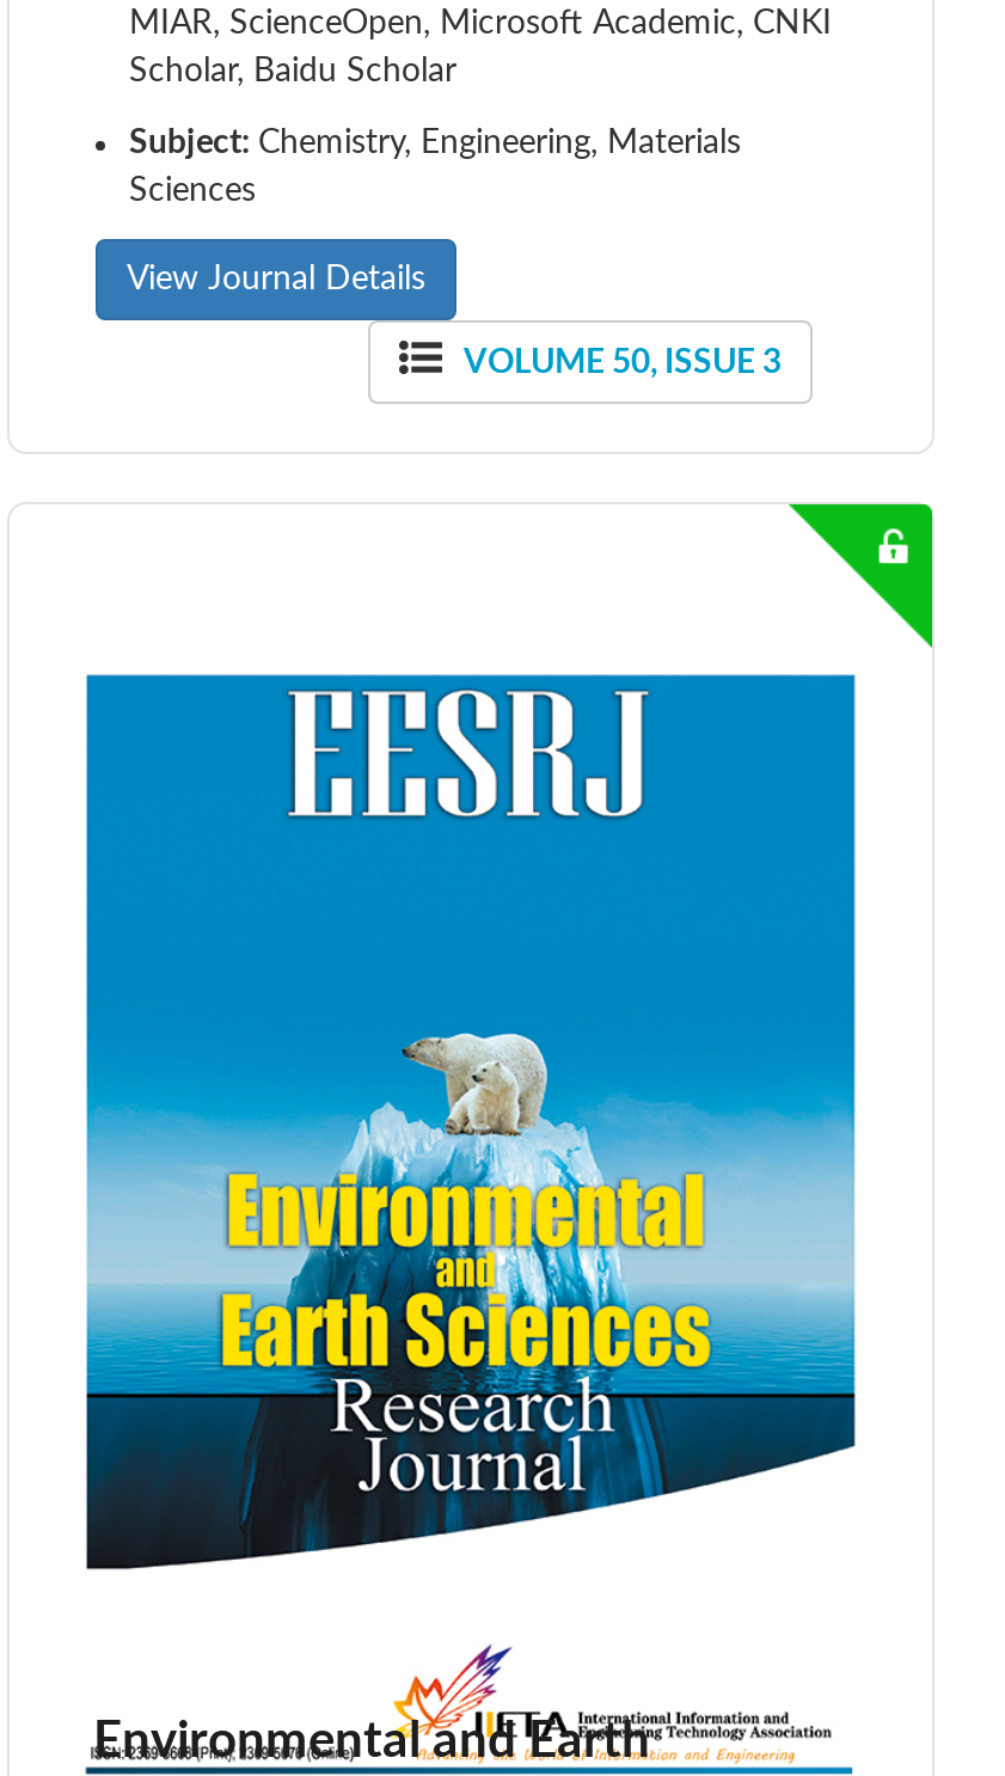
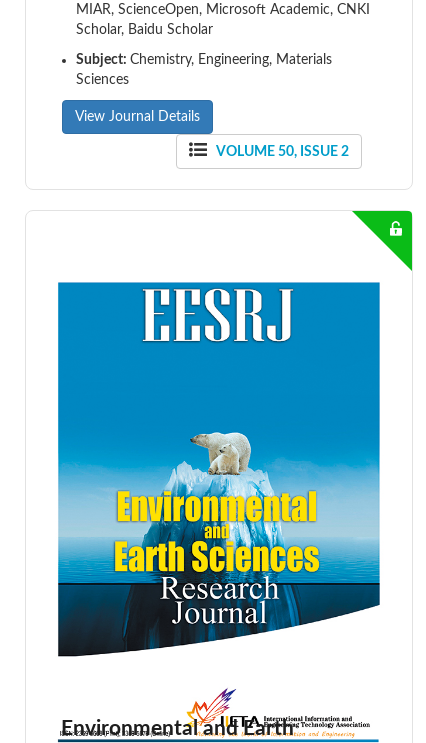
- VOLUME 50, ISSUE 3
+ VOLUME 50, ISSUE 2
